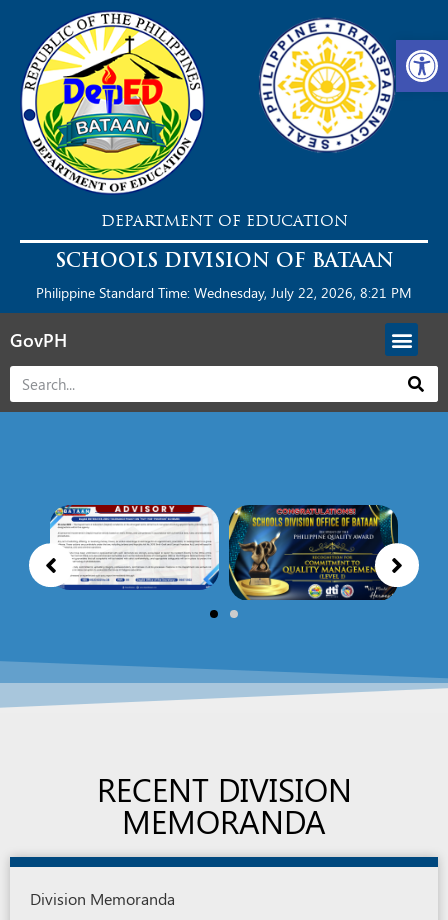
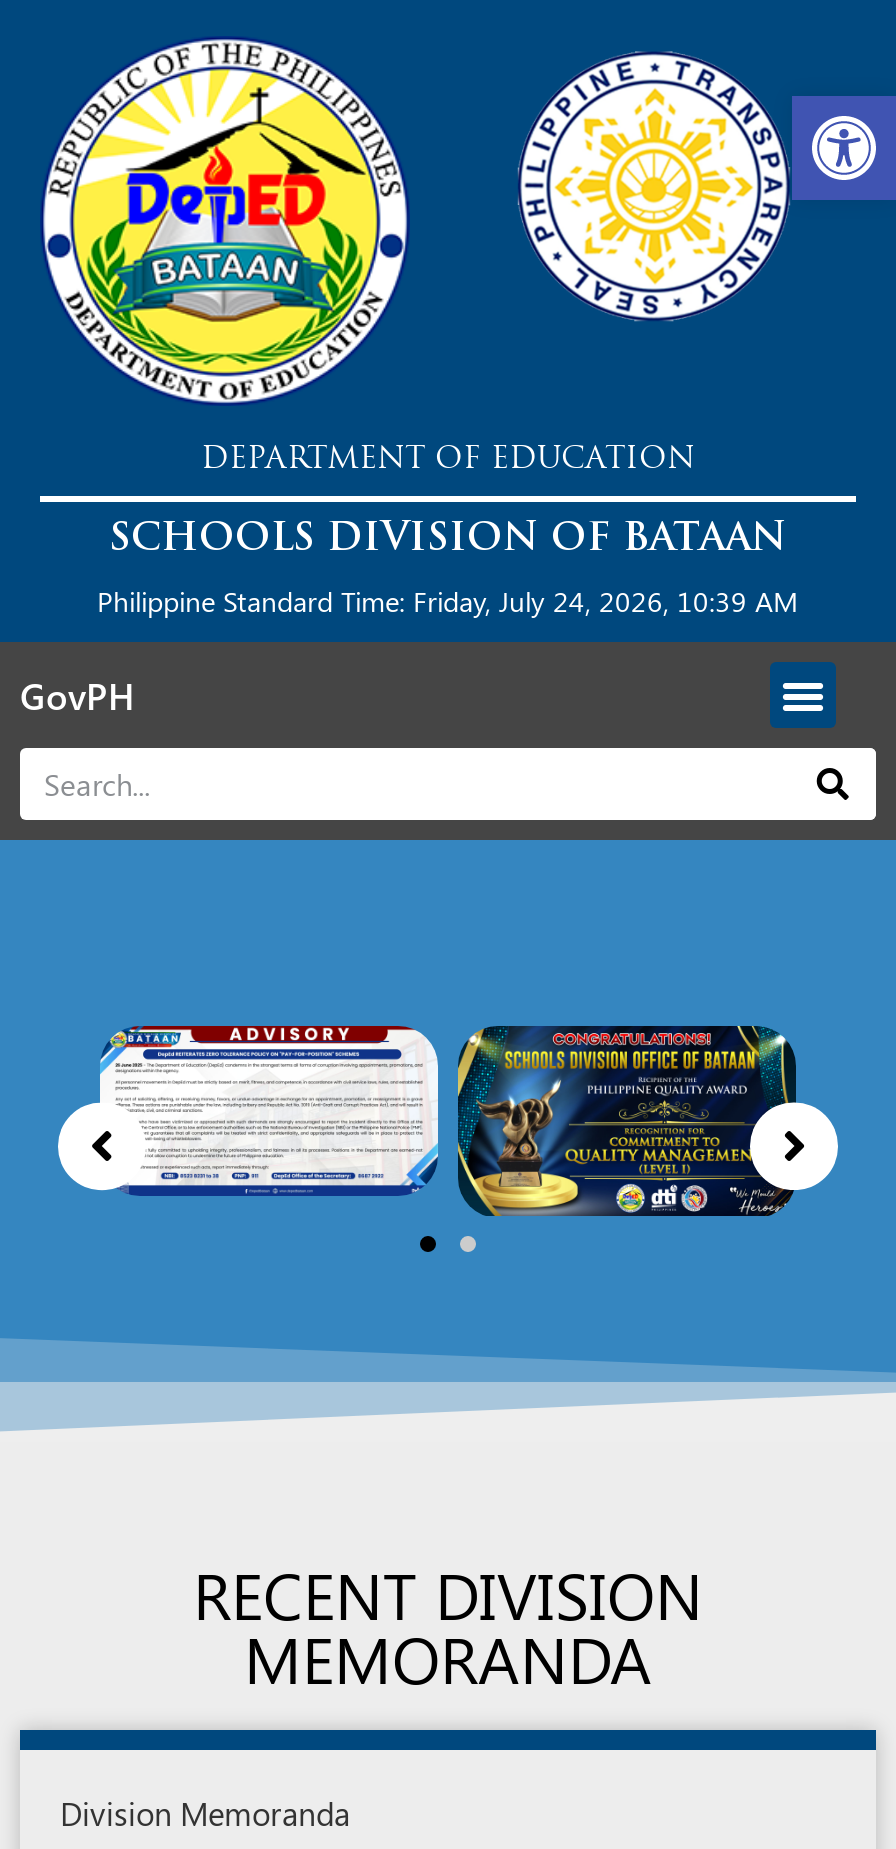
- Philippine Standard Time: Wednesday, July 22, 2026, 8:21 PM
+ Philippine Standard Time: Friday, July 24, 2026, 10:39 AM
